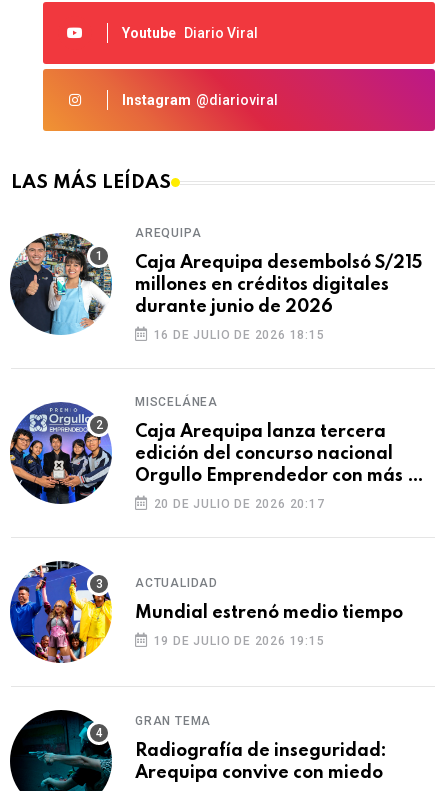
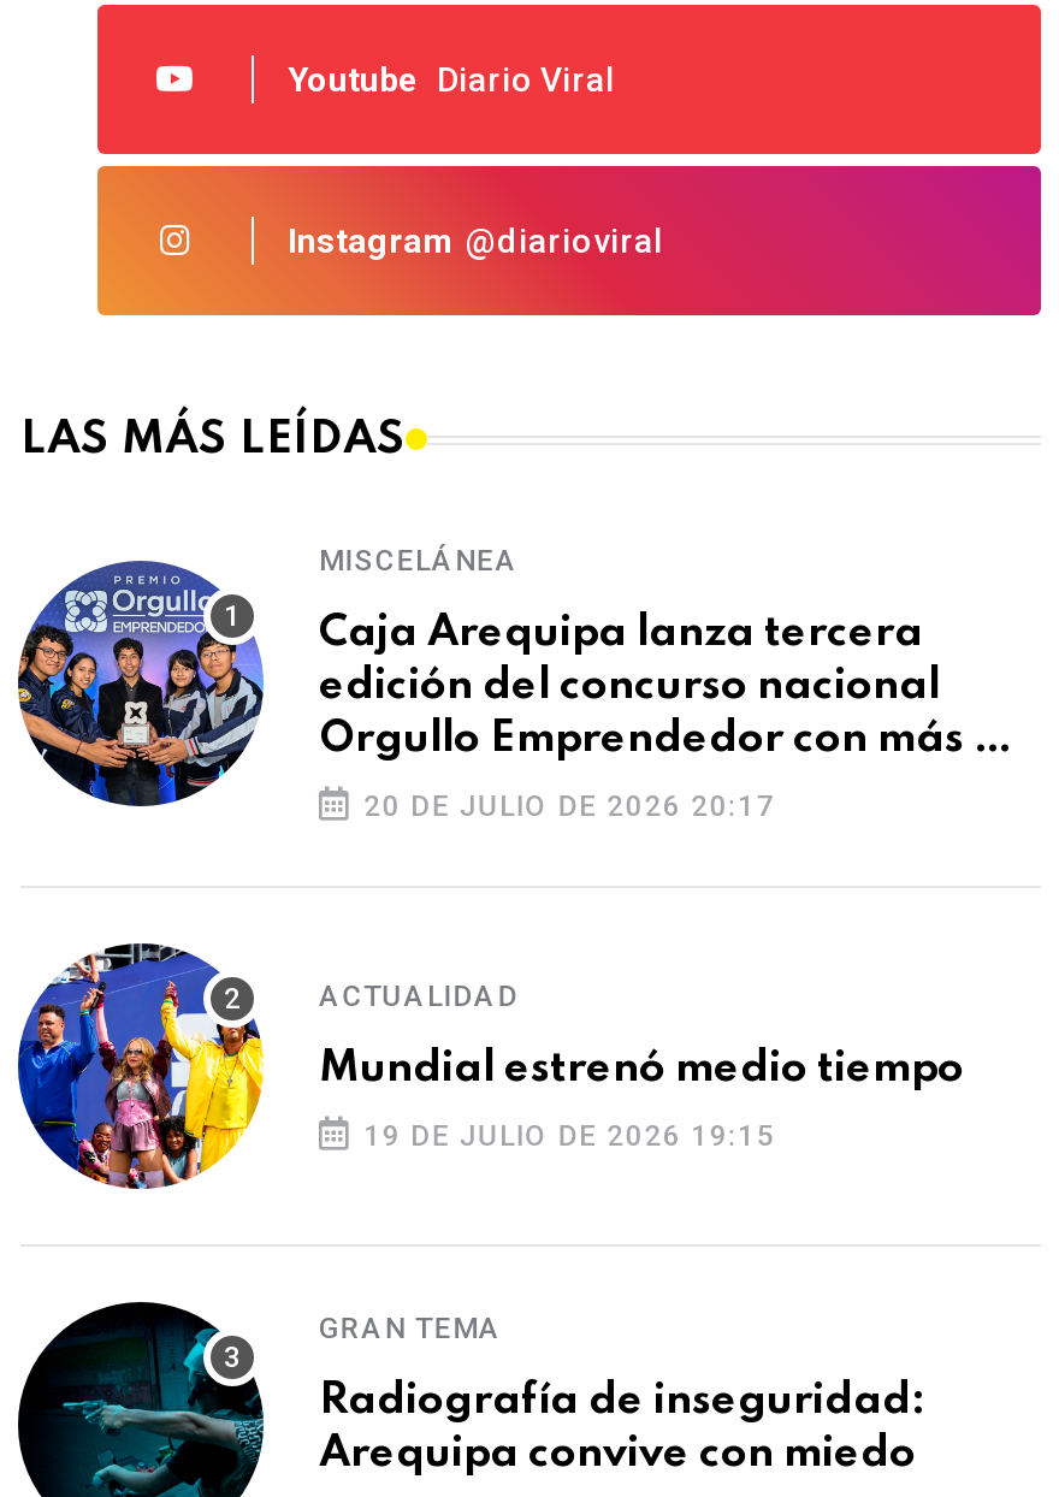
- [image]
- AREQUIPA
- Caja Arequipa desembolsó S/215
- millones en créditos digitales
- durante junio de 2026
- 16 DE JULIO DE 2026 18:15
